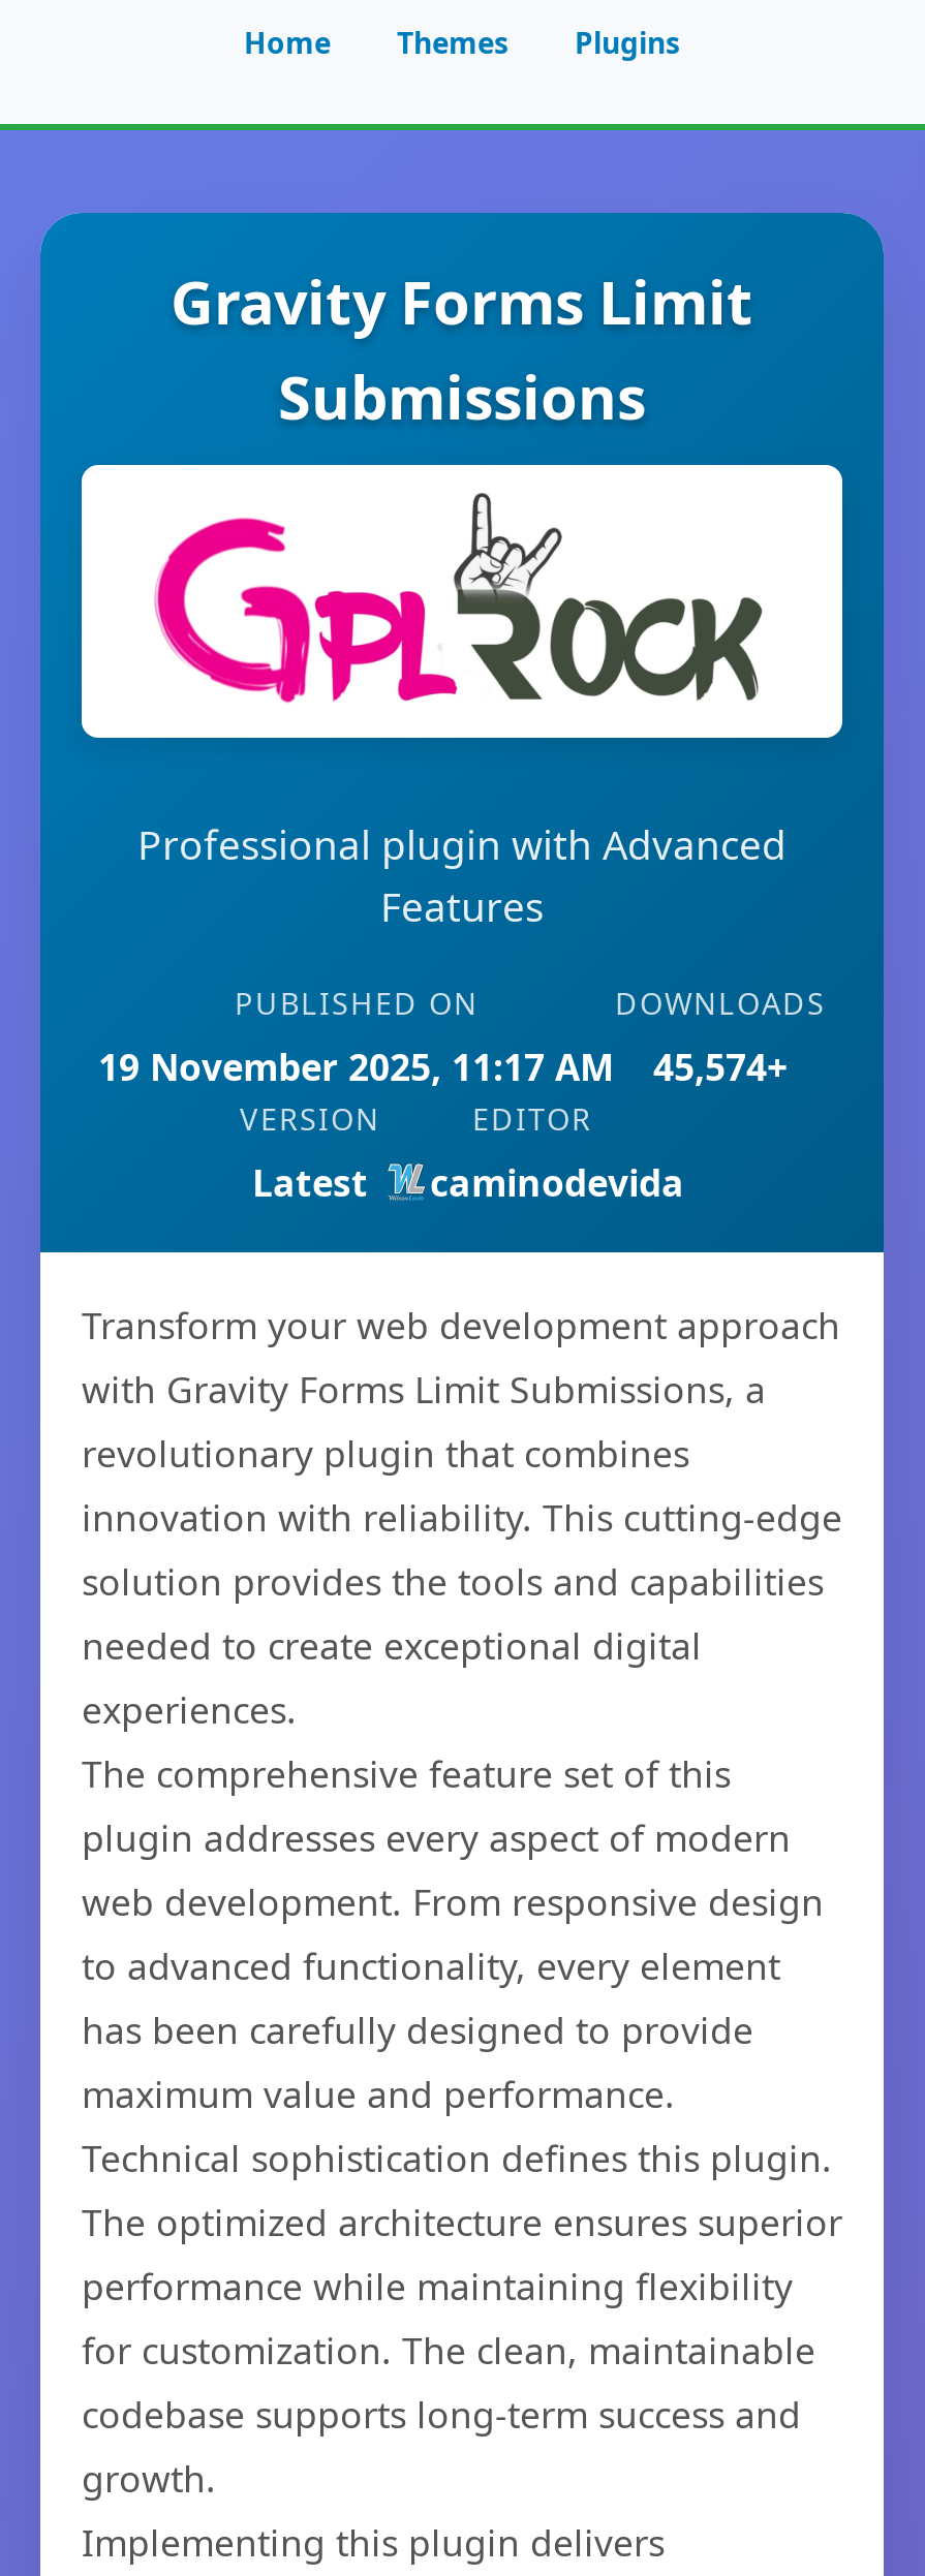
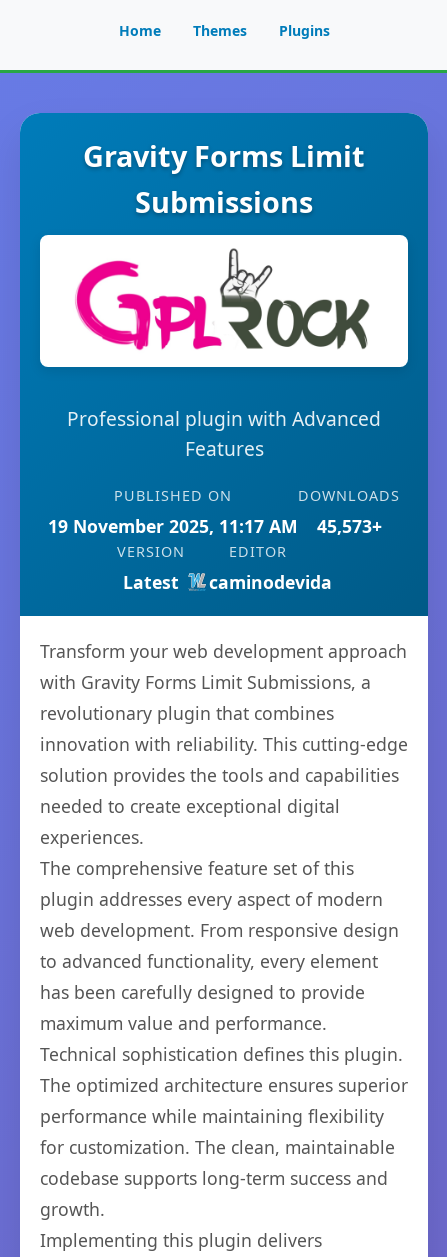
- 19 November 2025, 11:17 AM 45,574+
+ 19 November 2025, 11:17 AM 45,573+
